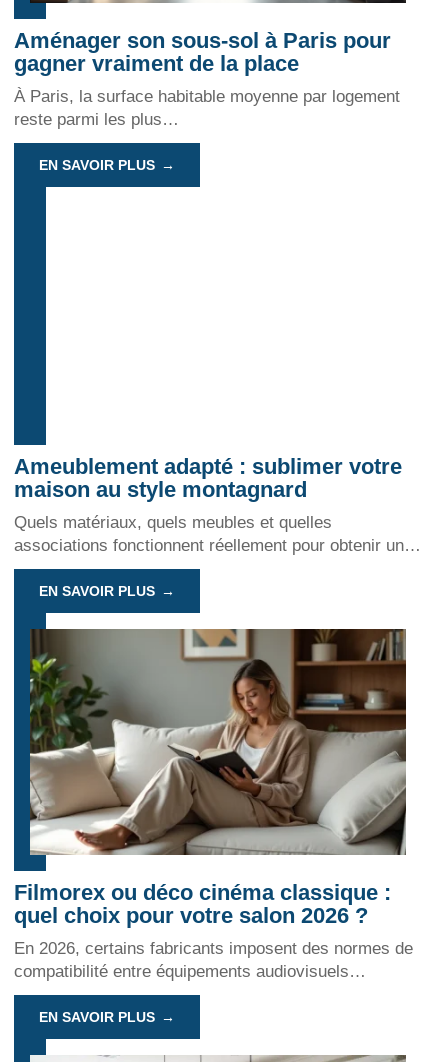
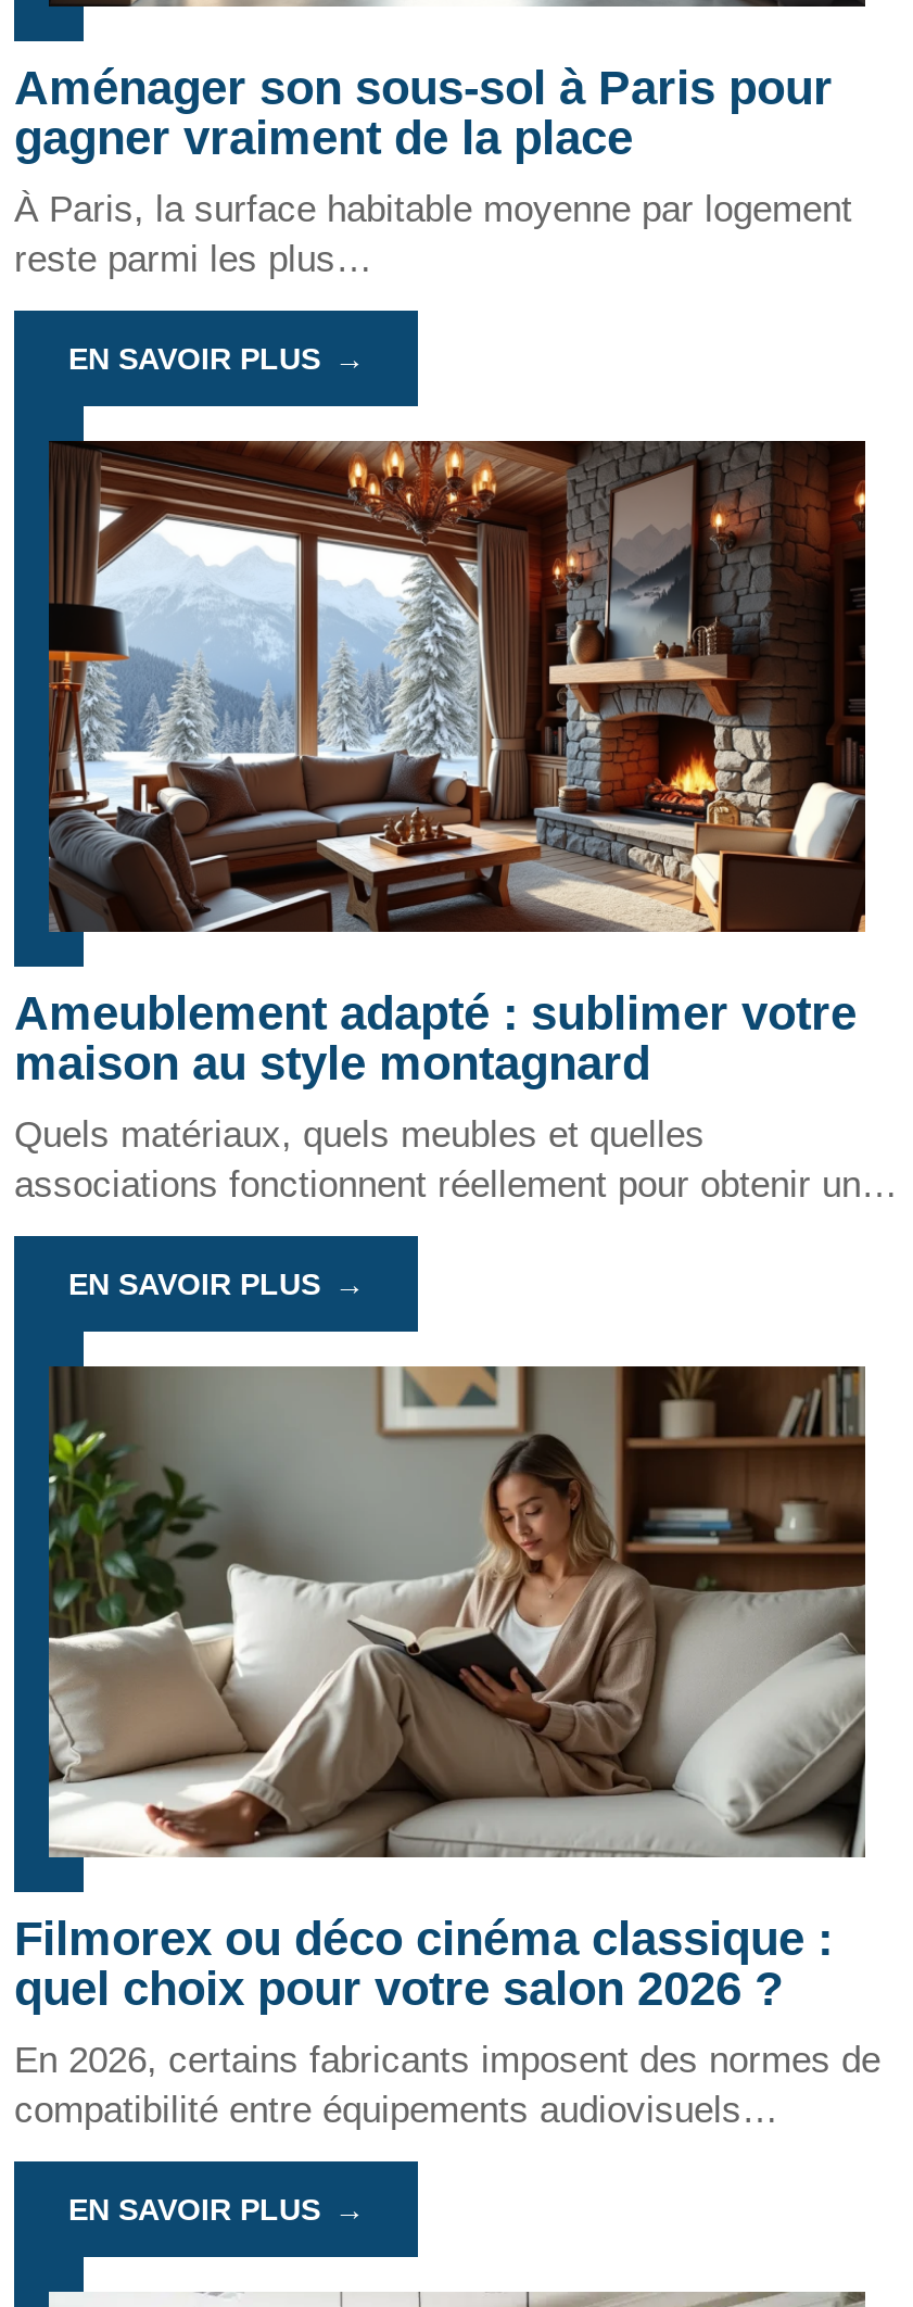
+ [image]
